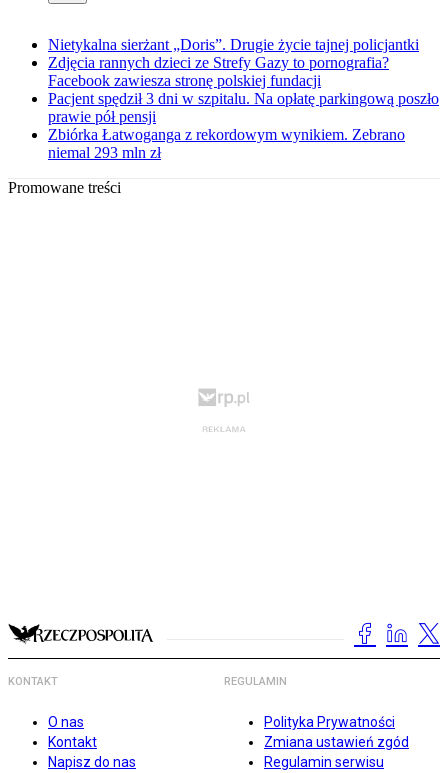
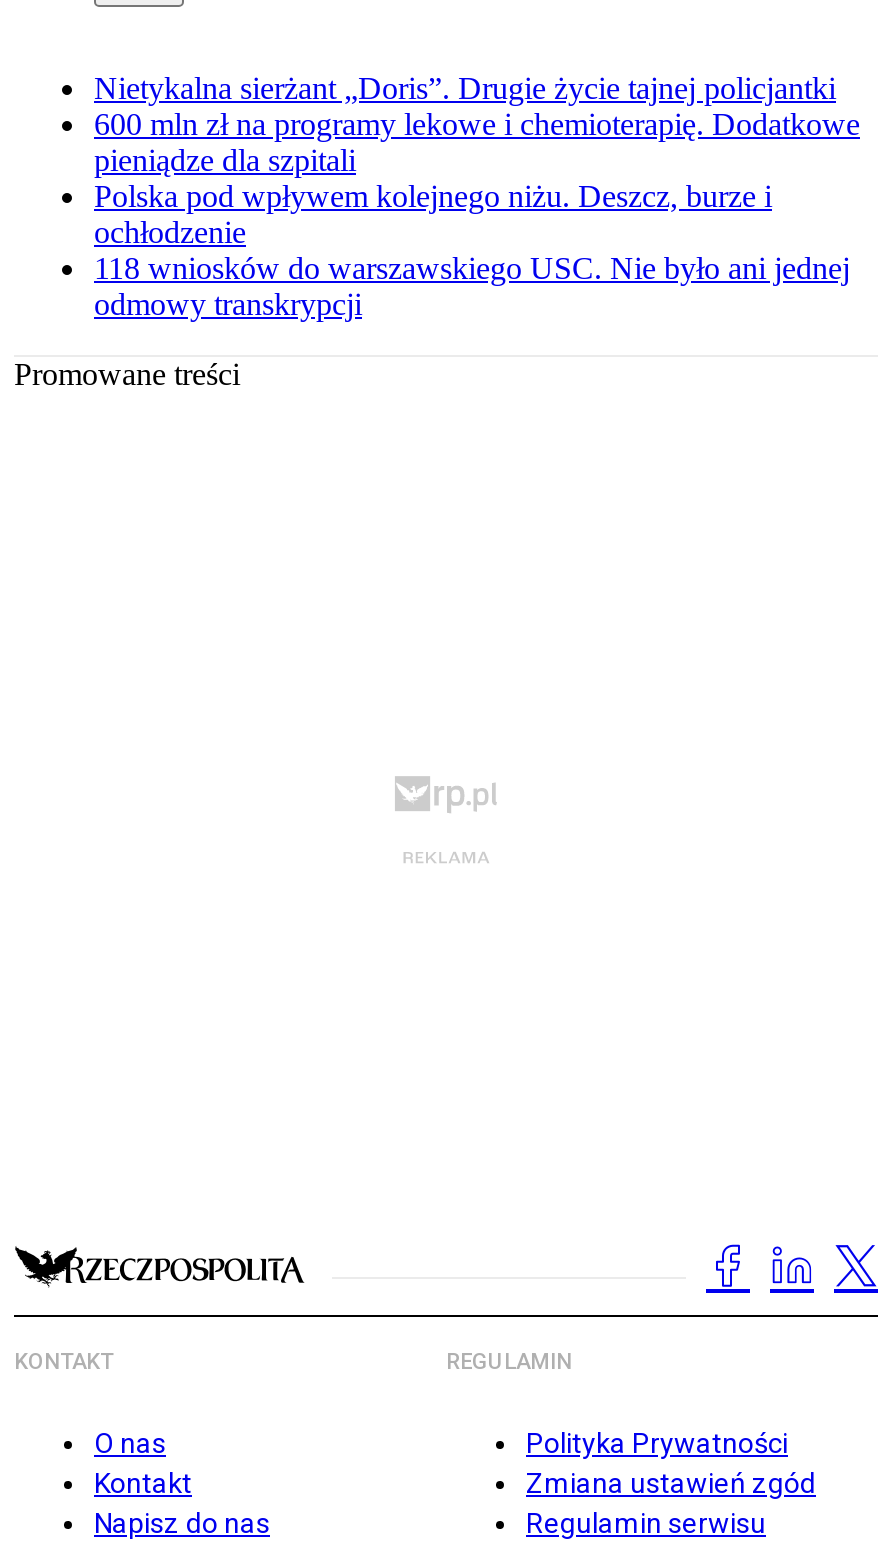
- Zdjęcia rannych dzieci ze Strefy Gazy to pornografia?
- Facebook zawiesza stronę polskiej fundacji
- Pacjent spędził 3 dni w szpitalu. Na opłatę parkingową poszło
- prawie pół pensji
- Zbiórka Łatwoganga z rekordowym wynikiem. Zebrano
- niemal 293 mln zł
+ 600 mln zł na programy lekowe i chemioterapię. Dodatkowe
+ pieniądze dla szpitali
+ Polska pod wpływem kolejnego niżu. Deszcz, burze i
+ ochłodzenie
+ 118 wniosków do warszawskiego USC. Nie było ani jednej
+ odmowy transkrypcji
